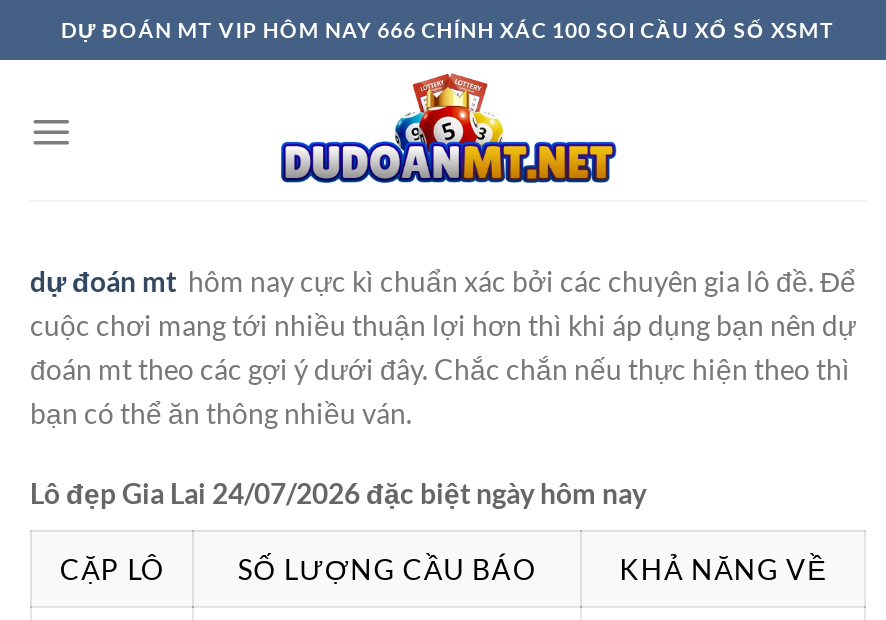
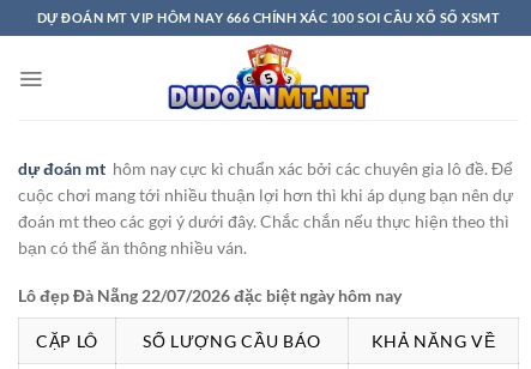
- Lô đẹp Gia Lai 24/07/2026 đặc biệt ngày hôm nay
+ Lô đẹp Đà Nẵng 22/07/2026 đặc biệt ngày hôm nay
